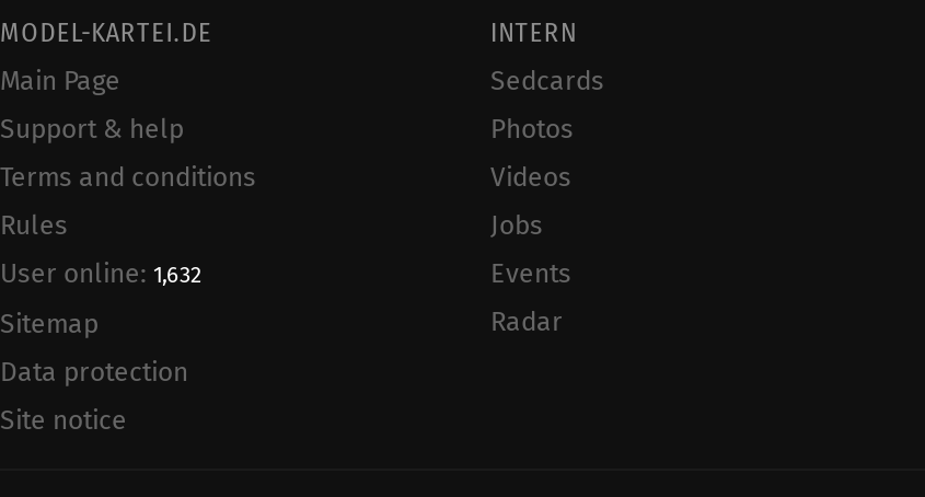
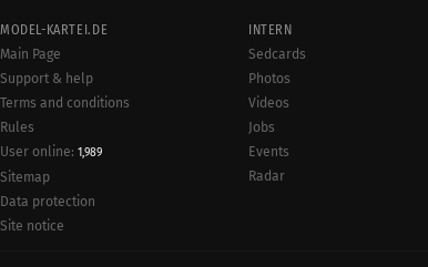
- User online: 1,632
+ User online: 1,989
